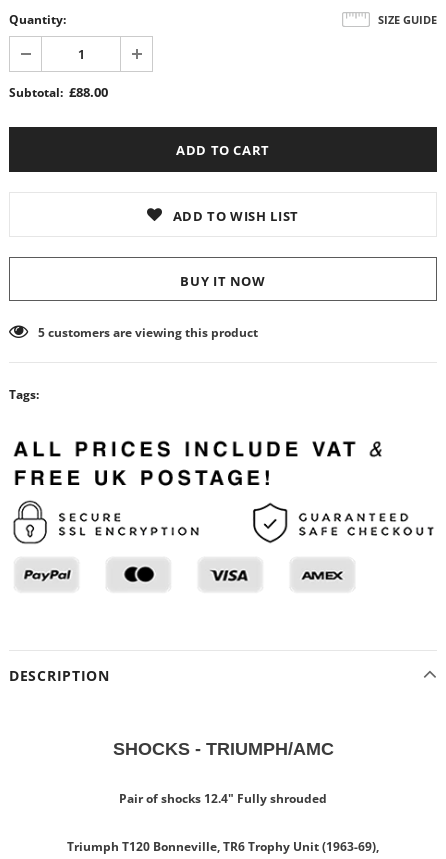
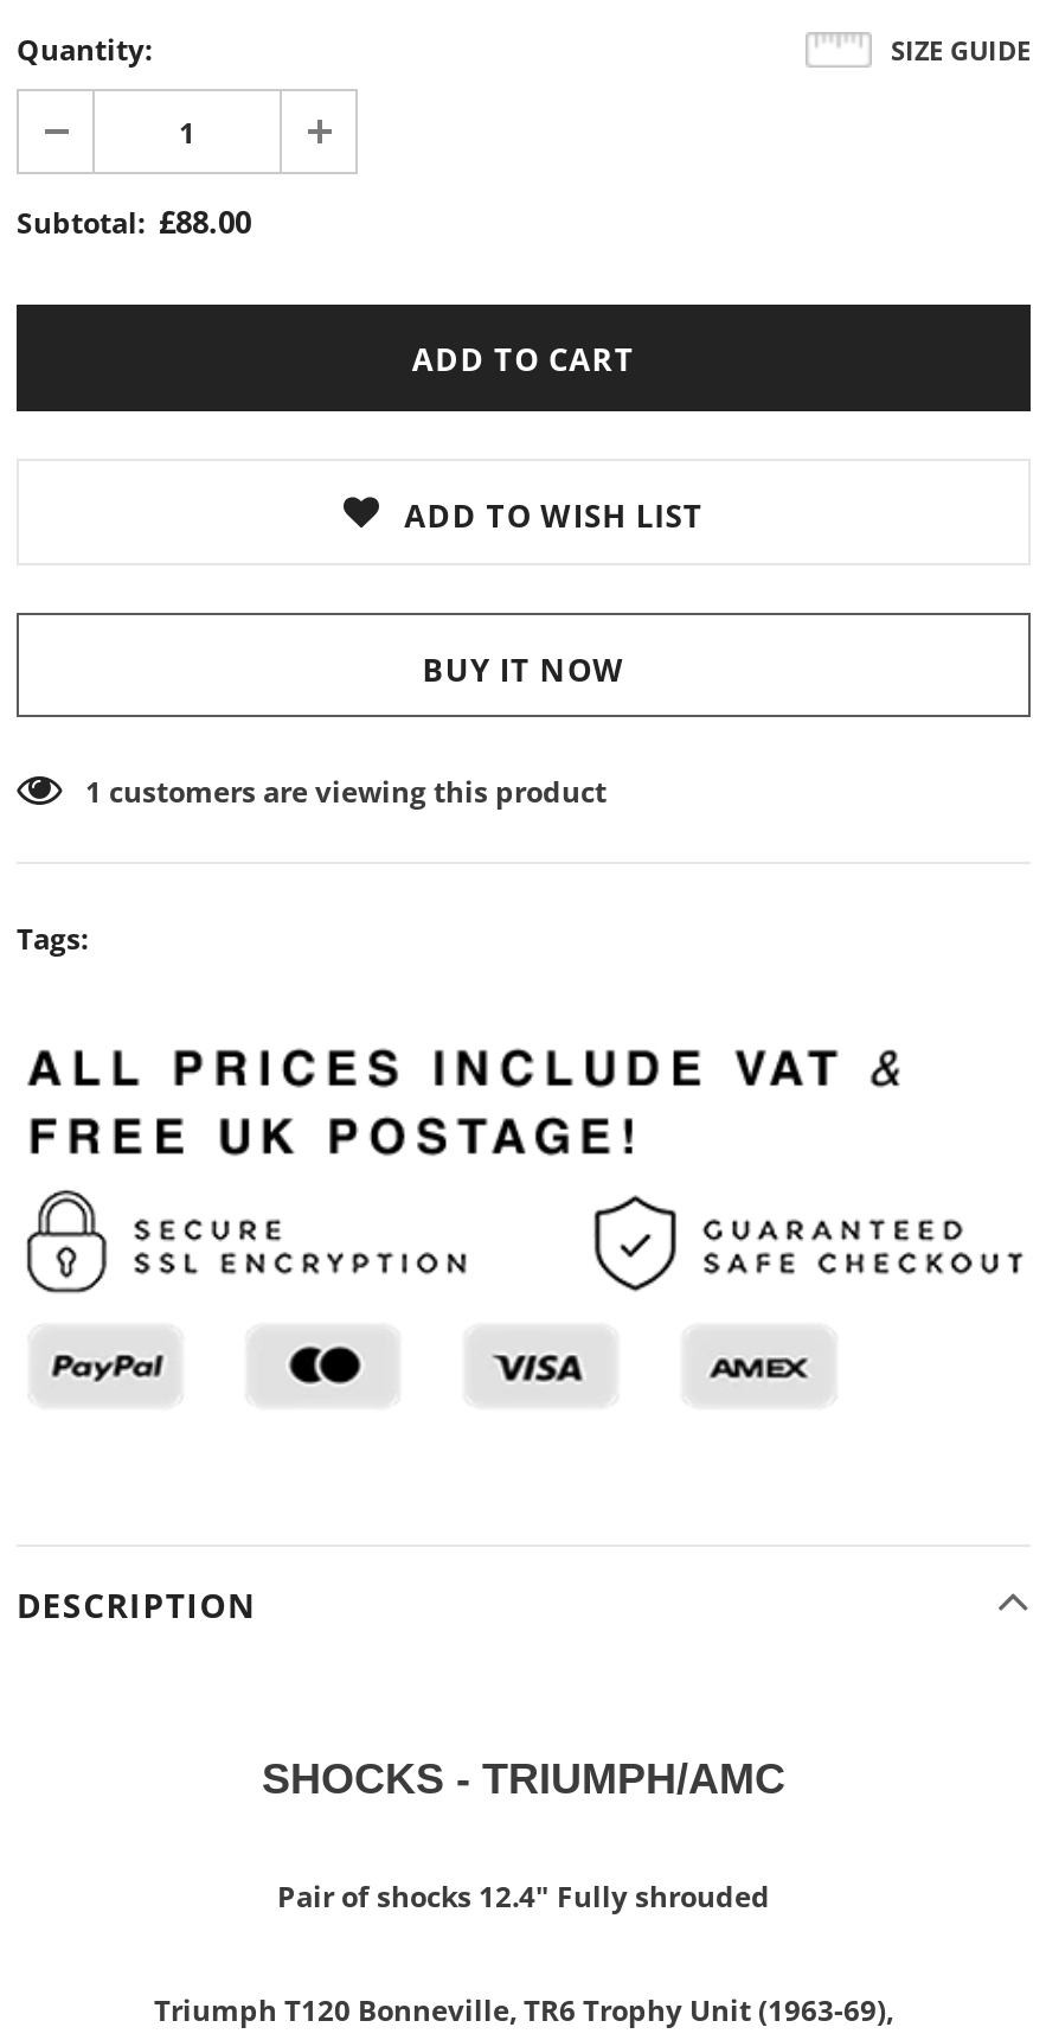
- 5 customers are viewing this product
+ 1 customers are viewing this product
